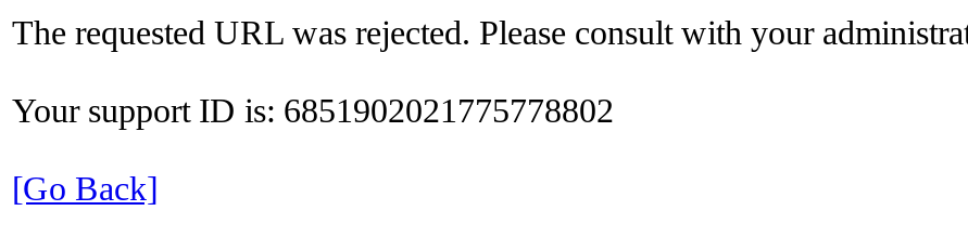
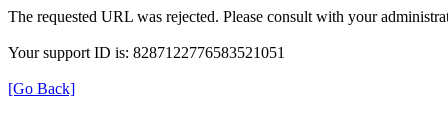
- Your support ID is: 6851902021775778802
+ Your support ID is: 8287122776583521051
